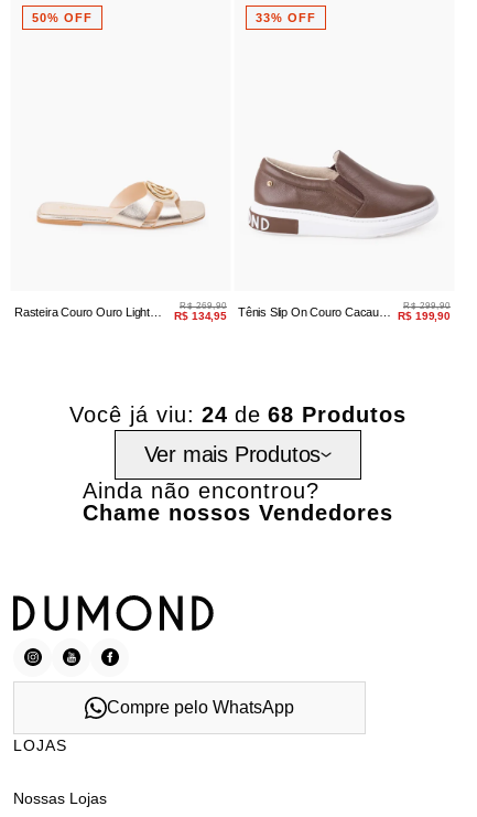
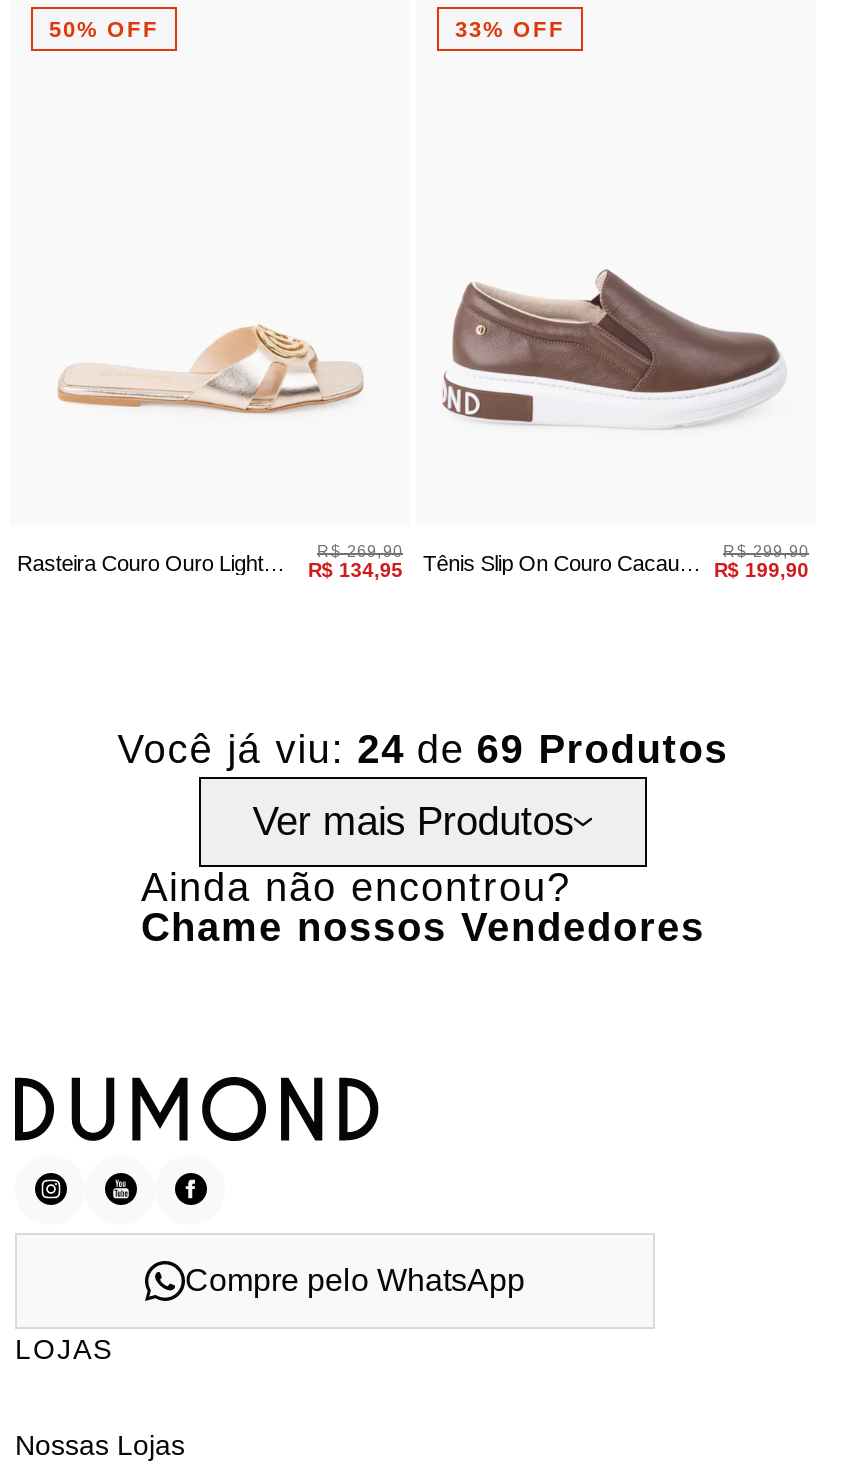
- Você já viu: 24 de 68 Produtos
+ Você já viu: 24 de 69 Produtos
